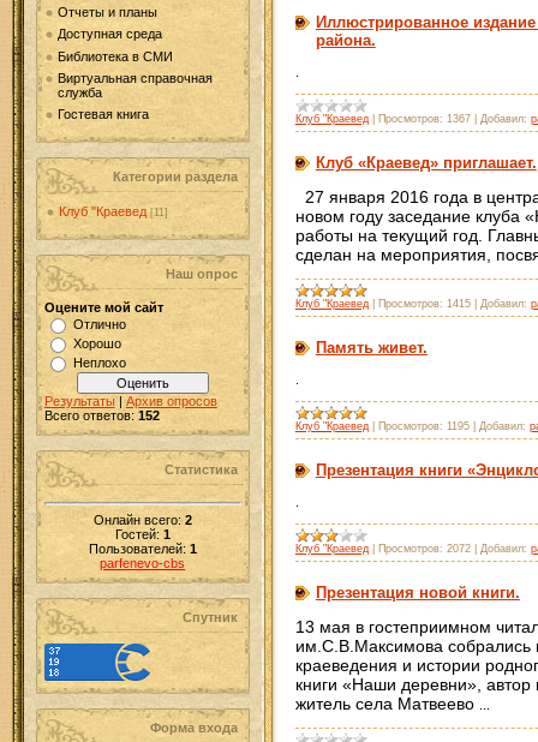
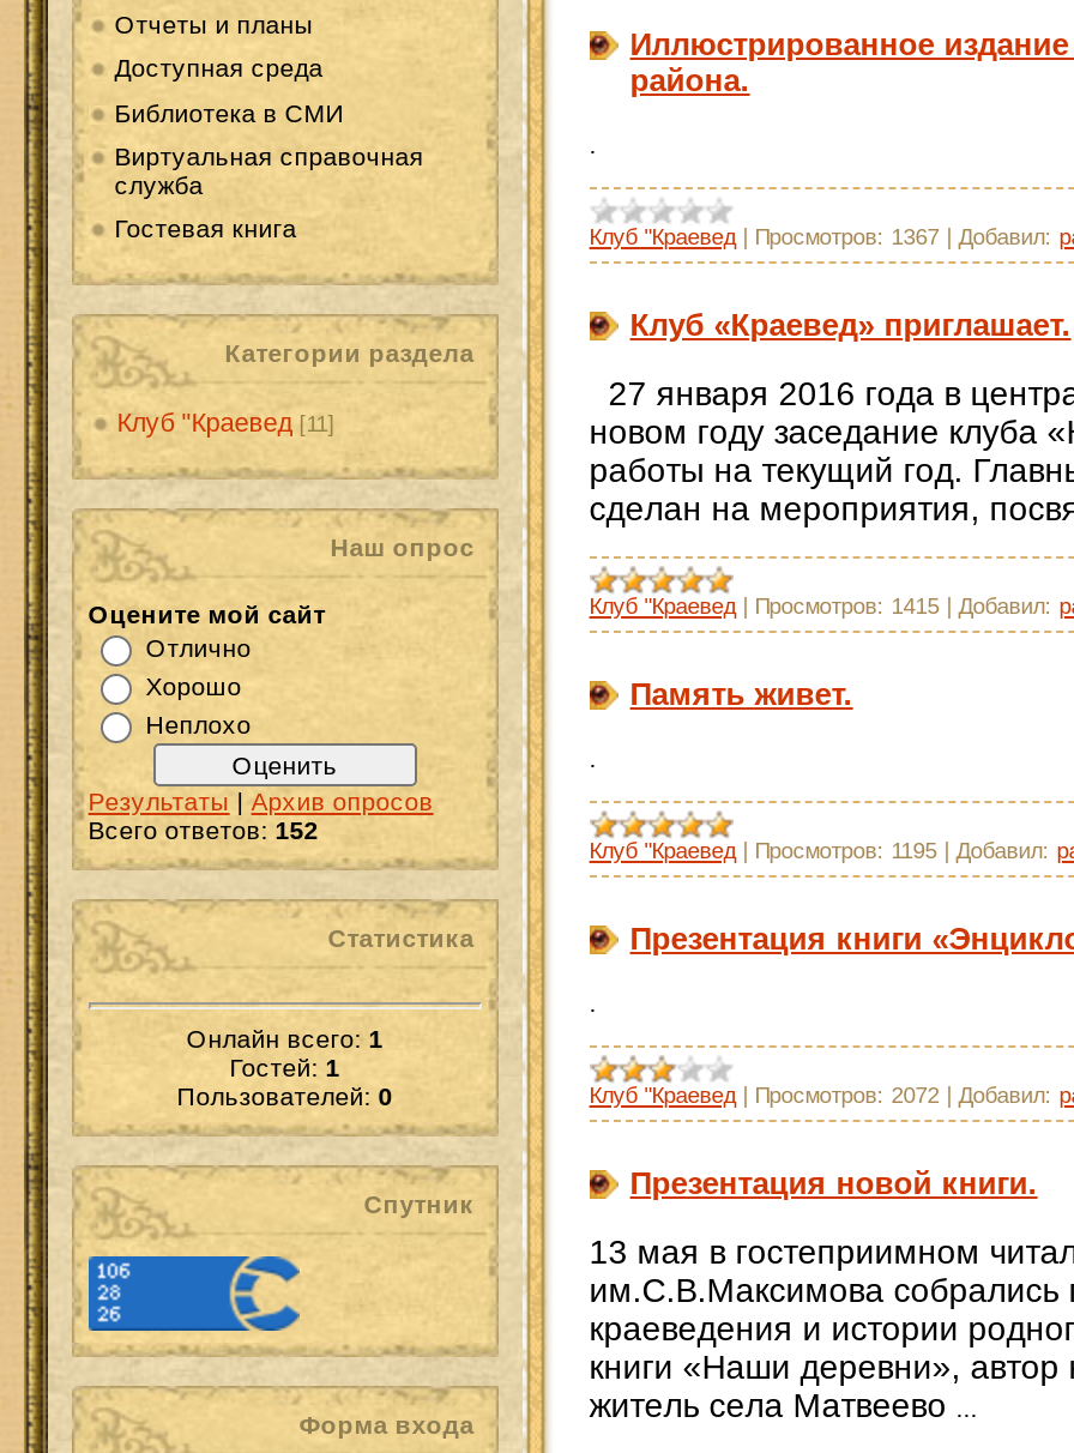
- Онлайн всего: 2
+ Онлайн всего: 1

- Пользователей: 1
- parfenevo-cbs
+ Пользователей: 0
